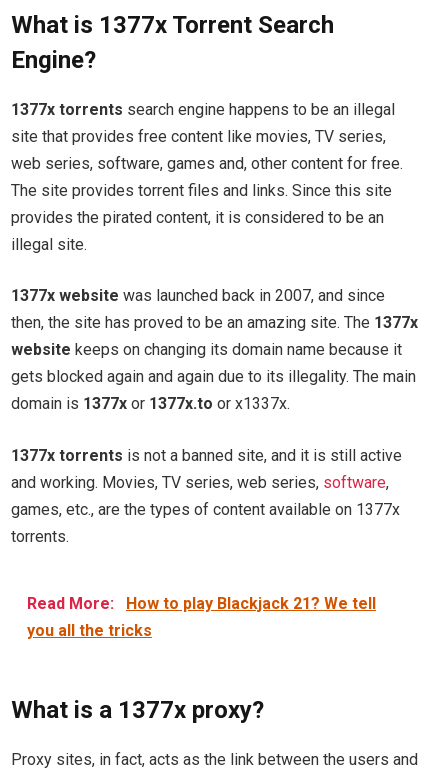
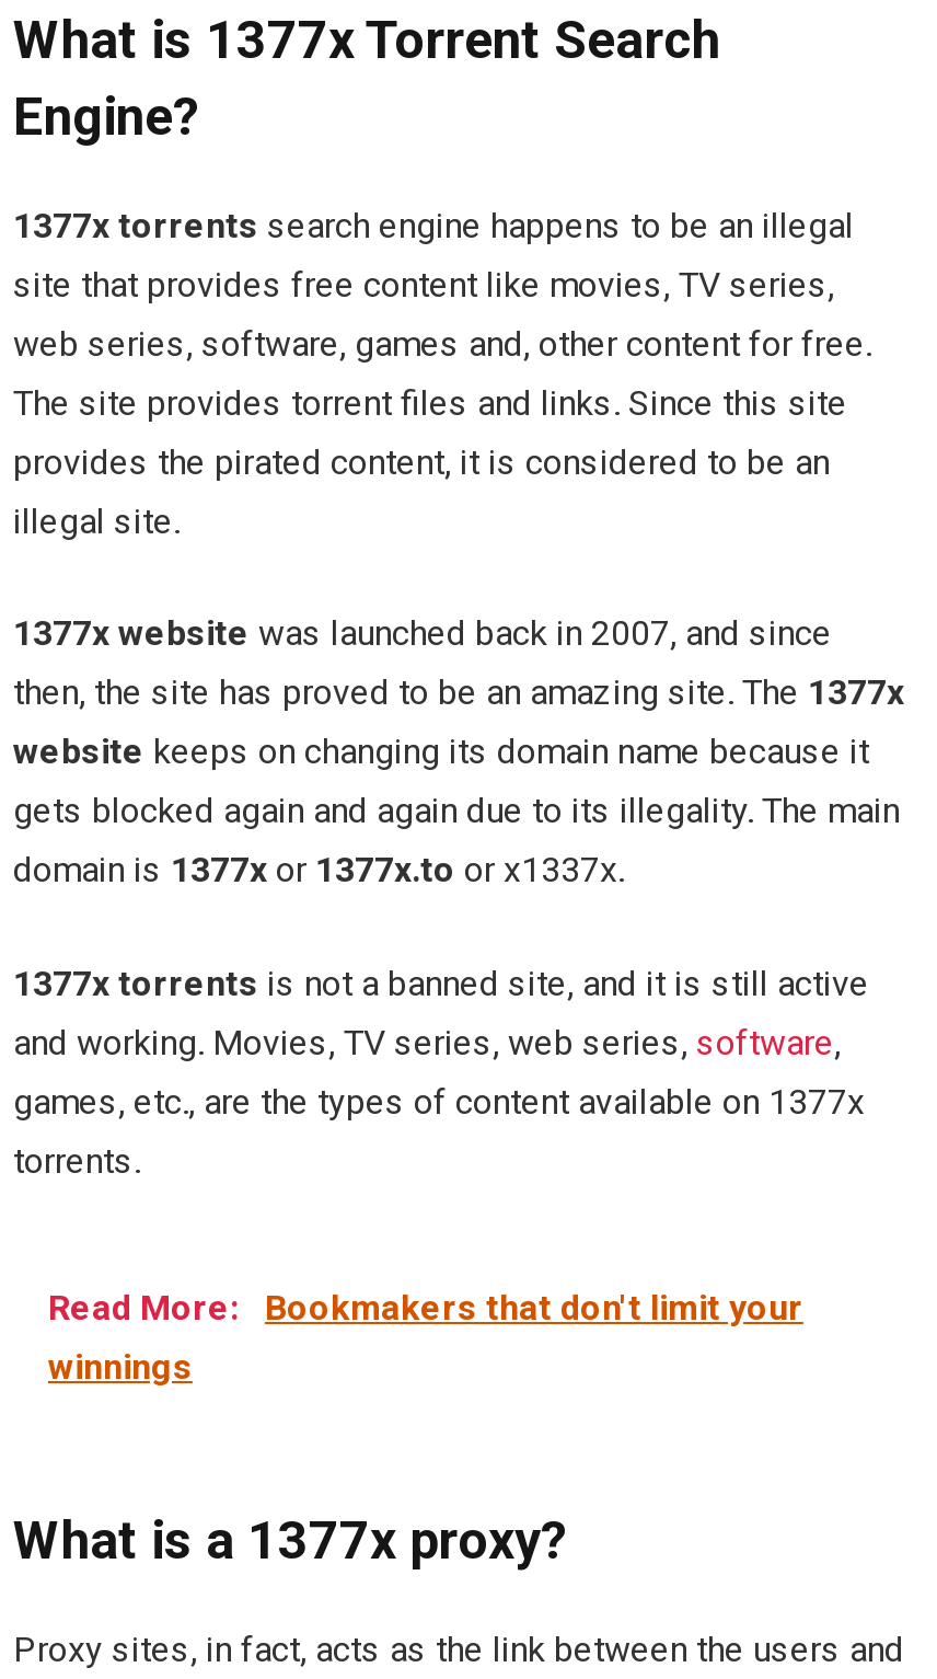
- Read More: How to play Blackjack 21? We tell
- you all the tricks
+ Read More: Bookmakers that don't limit your
+ winnings
